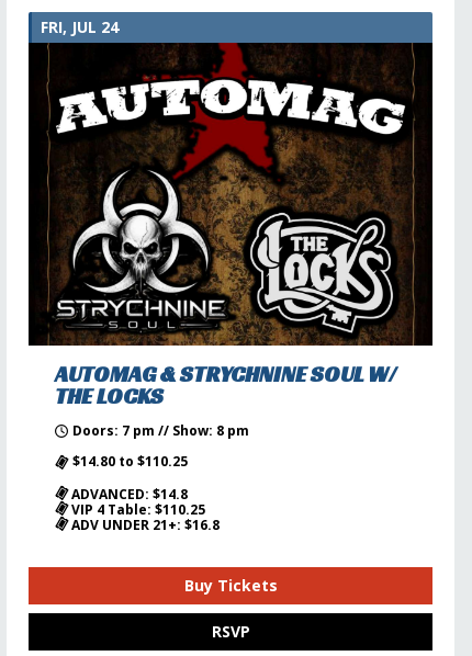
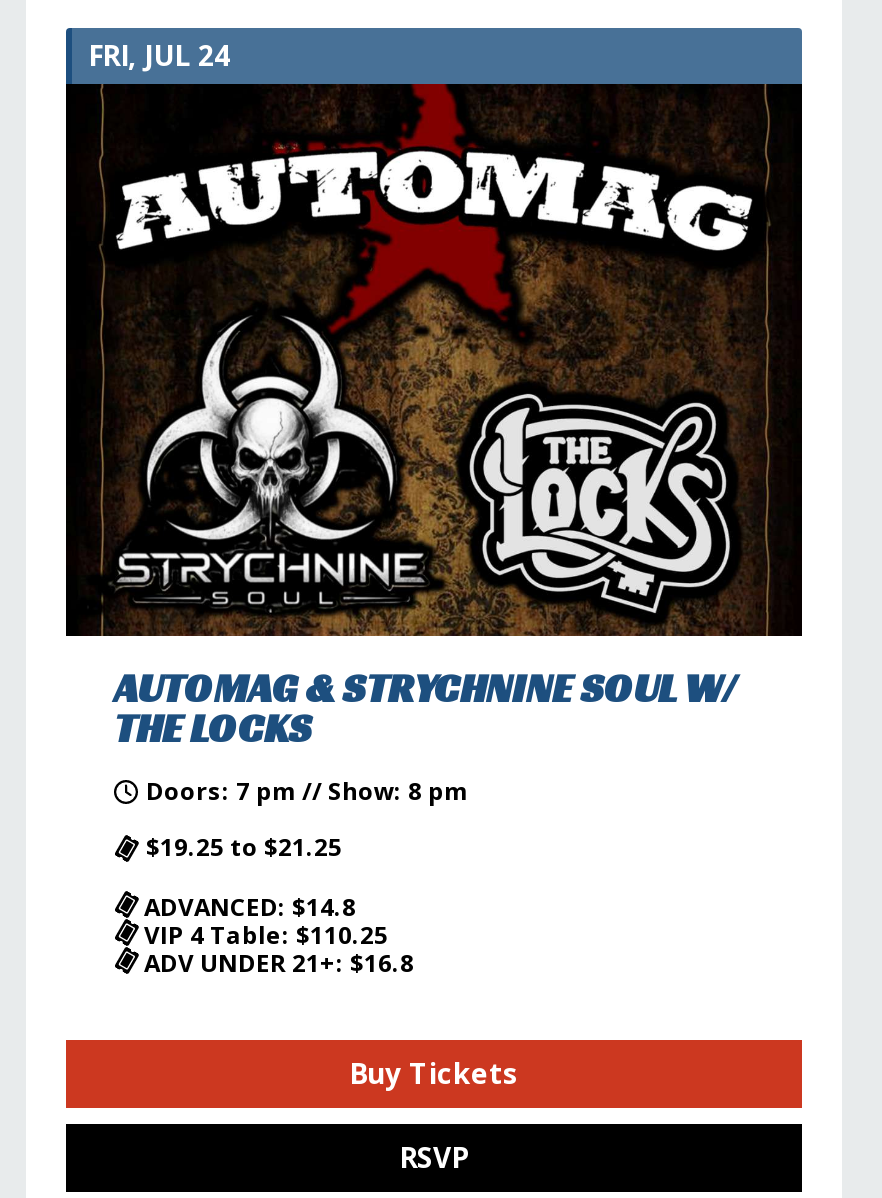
- $14.80 to $110.25
+ $19.25 to $21.25
